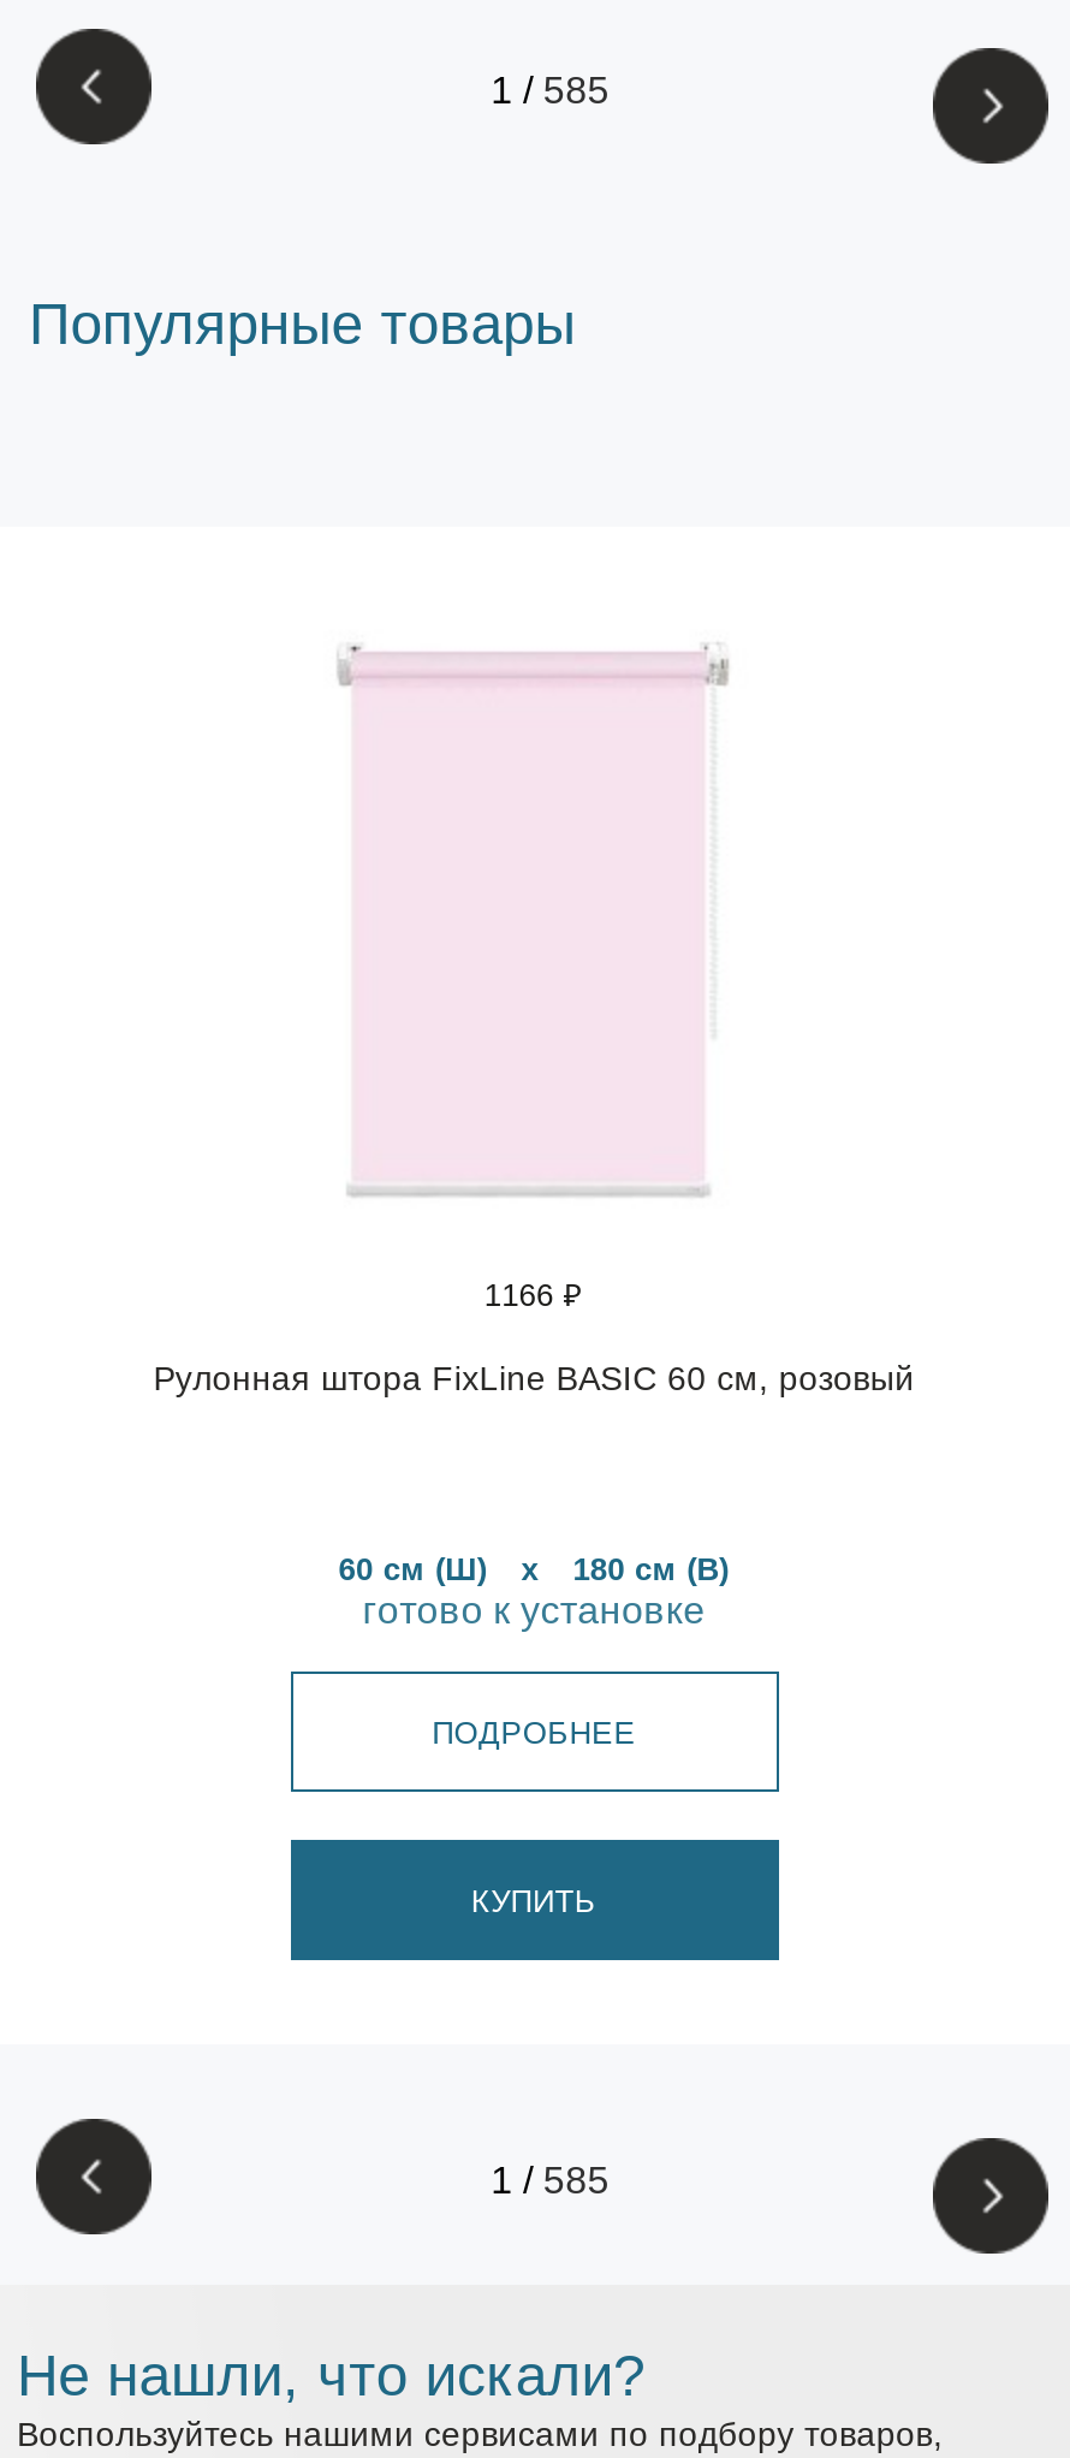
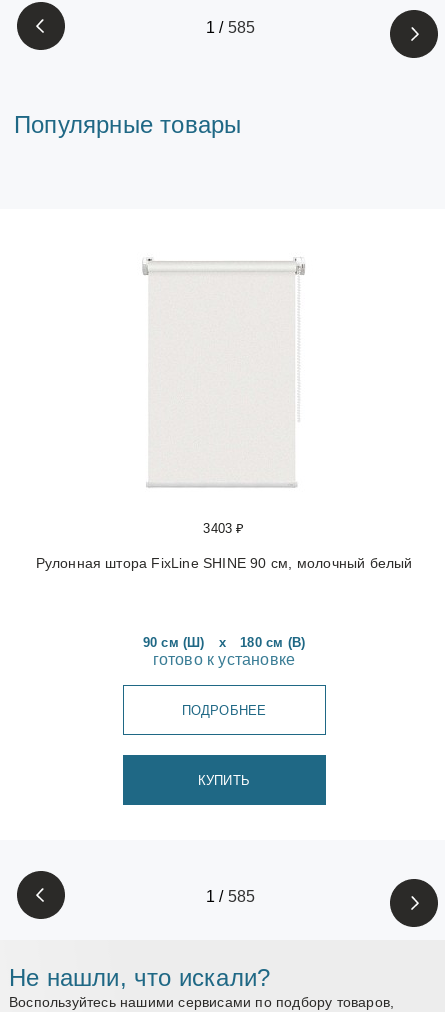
- 1166 ₽
+ 3403 ₽

- Рулонная штора FixLine BASIC 60 см, розовый
+ Рулонная штора FixLine SHINE 90 см, молочный белый

- 60 см (Ш) x 180 см (В)
+ 90 см (Ш) x 180 см (В)
